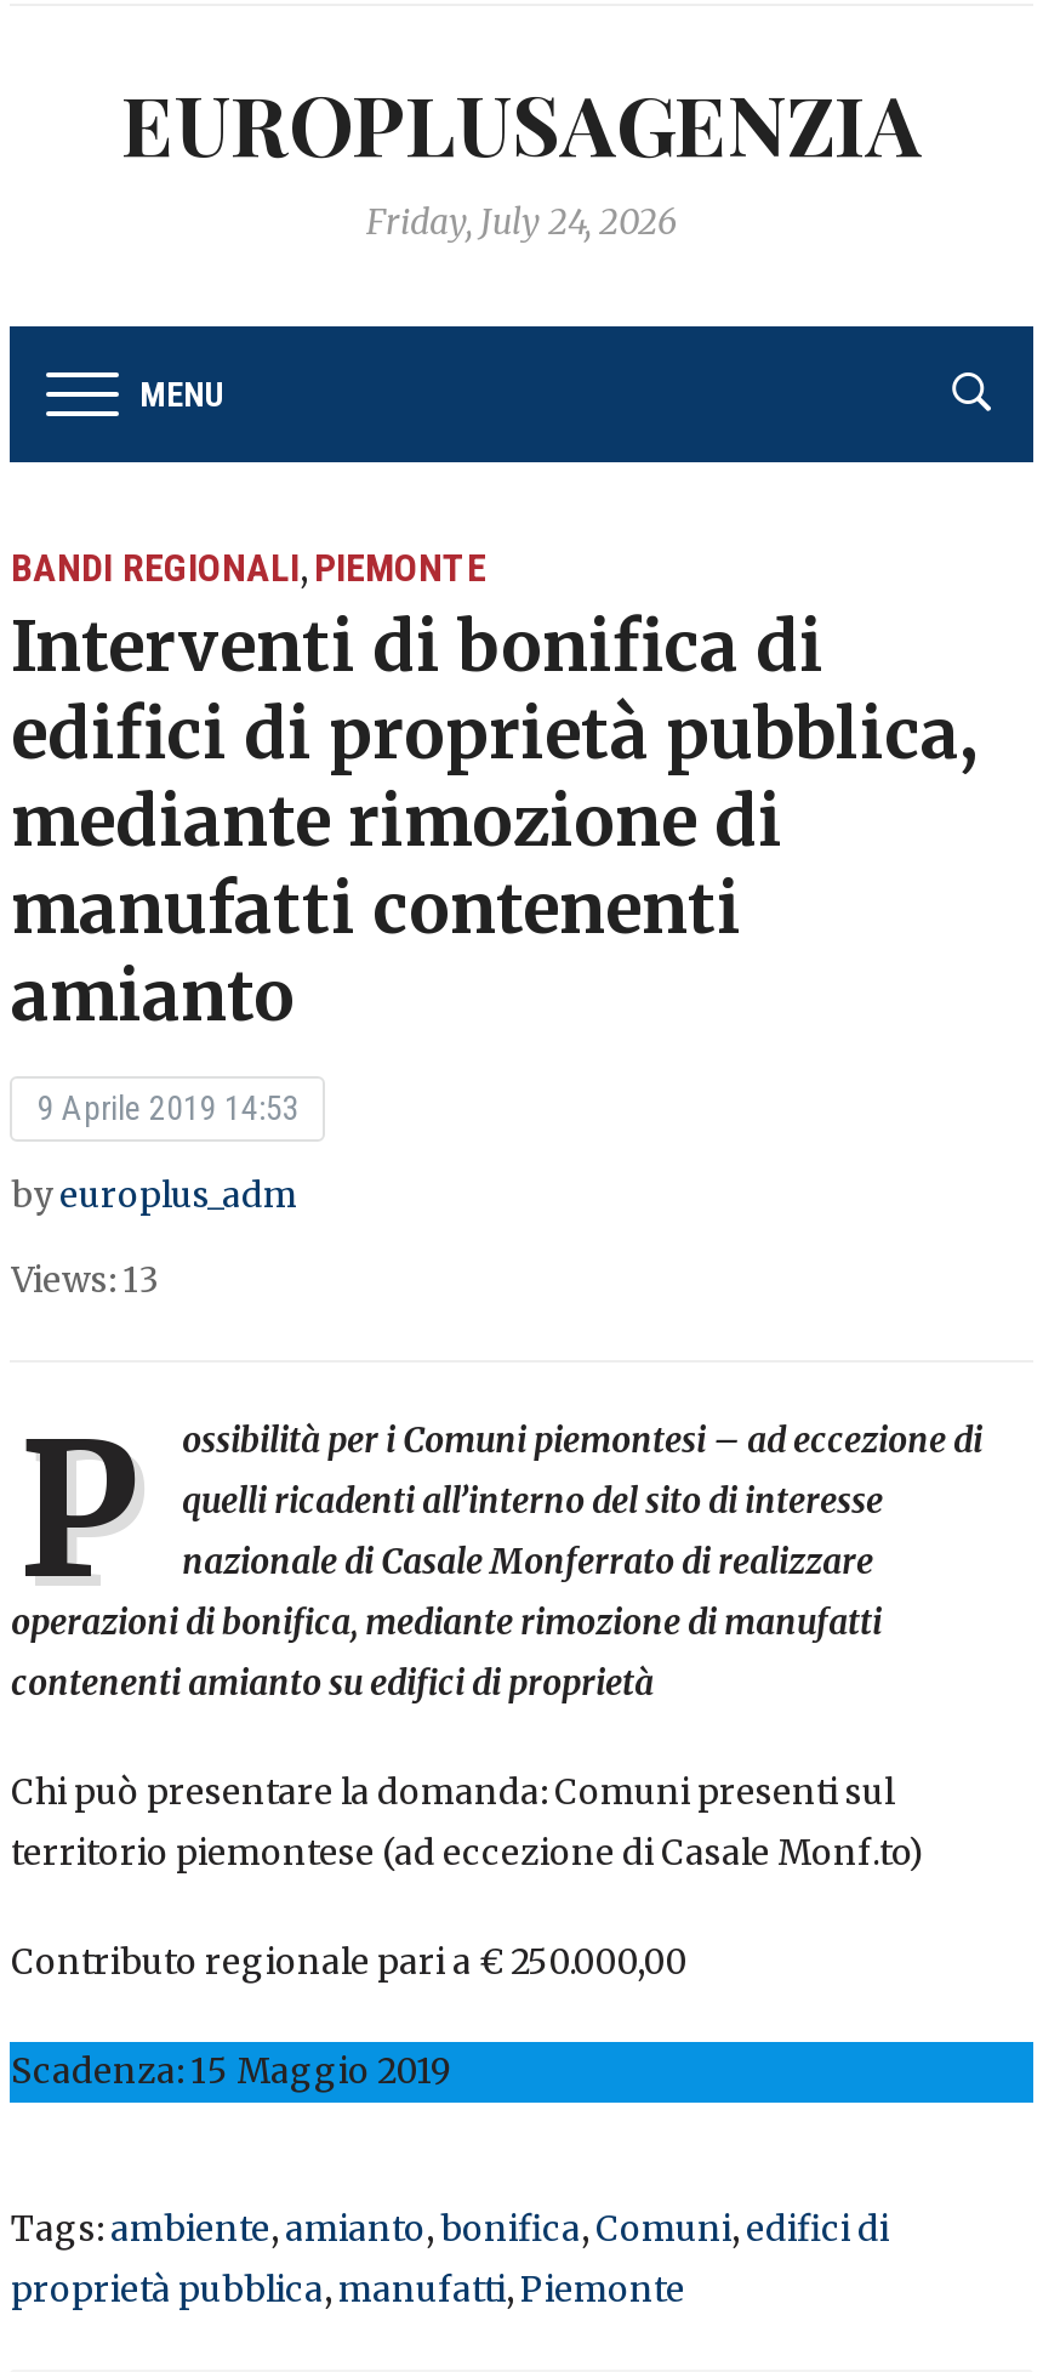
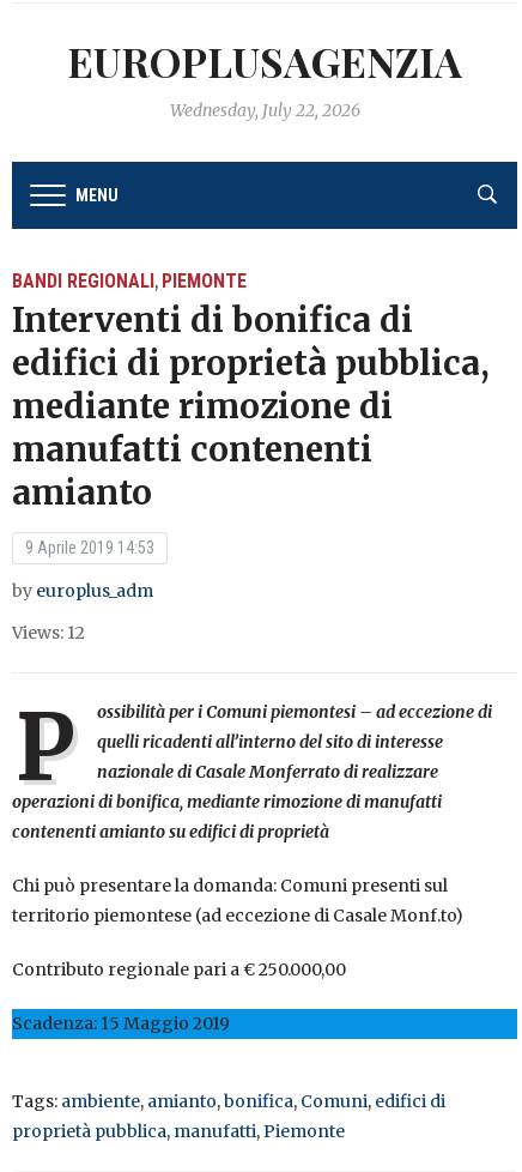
- Friday, July 24, 2026
+ Wednesday, July 22, 2026

- Views: 13
+ Views: 12
